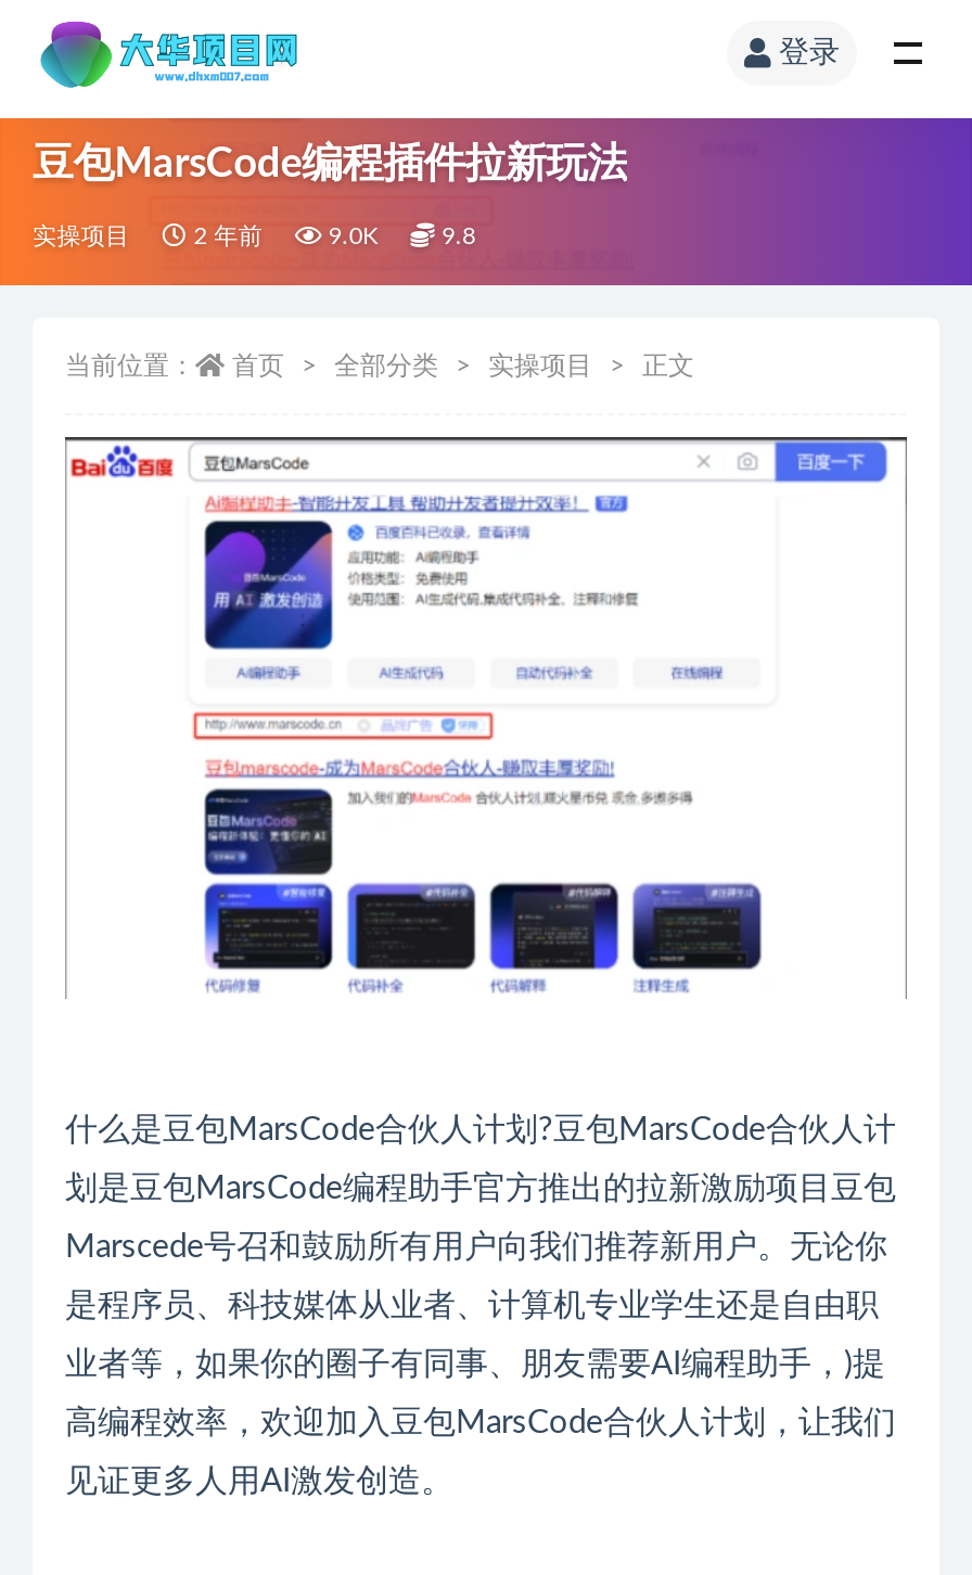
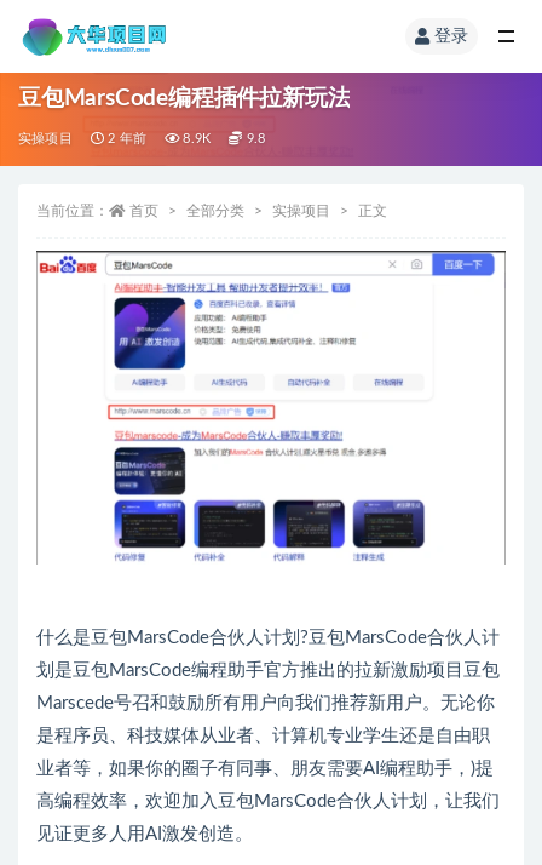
- 9.0K
+ 8.9K
